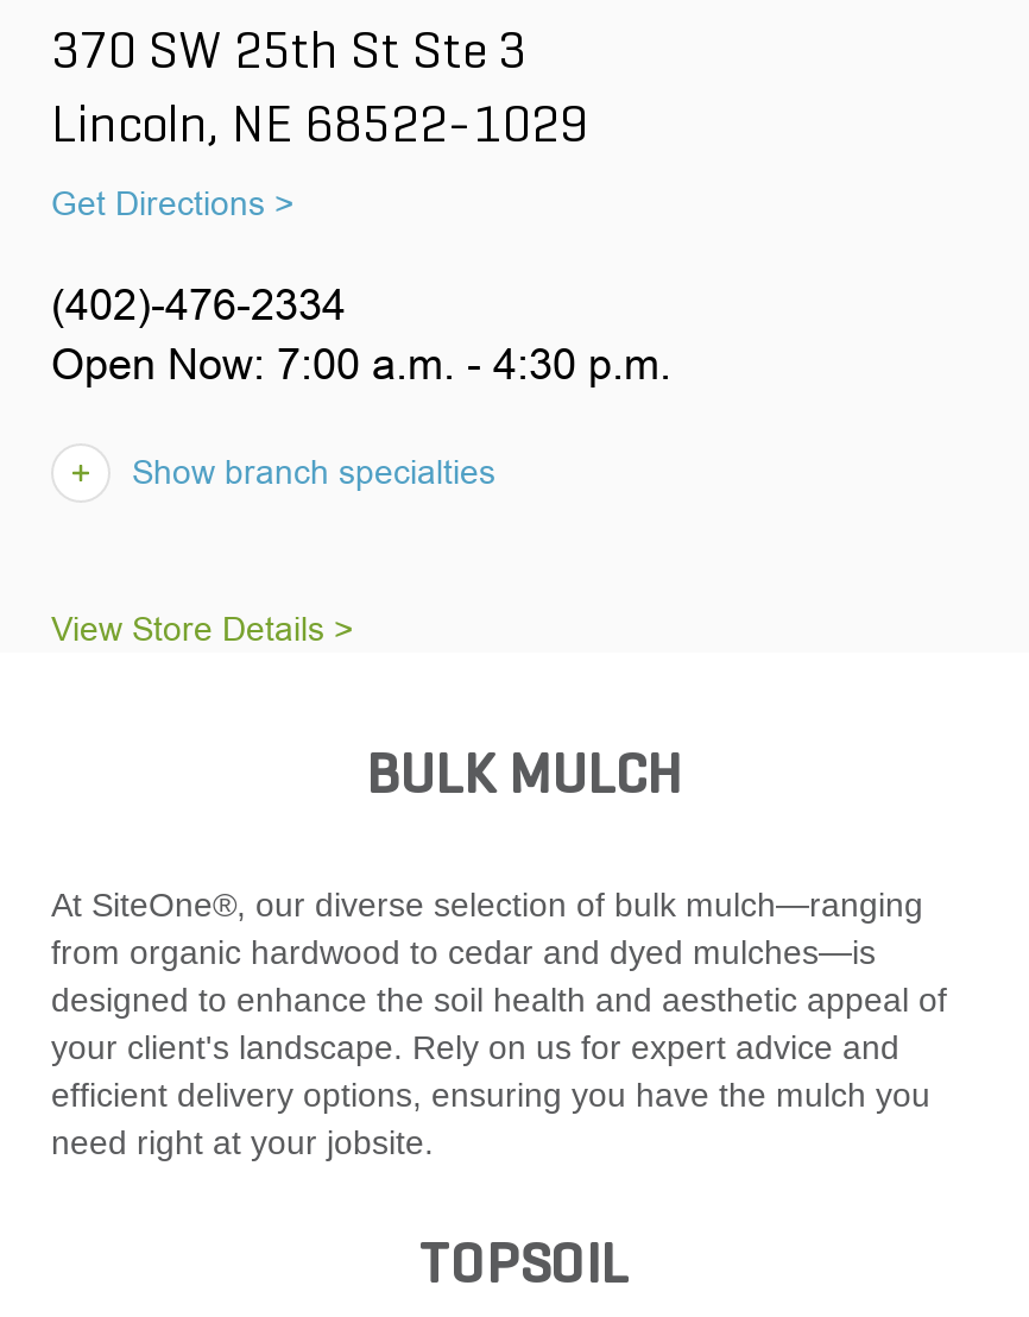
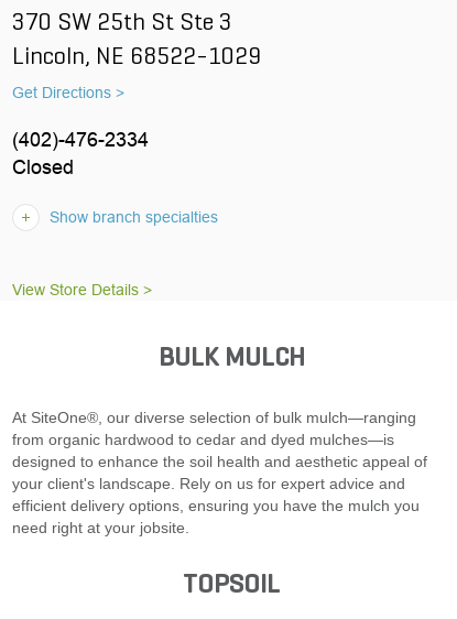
- Open Now: 7:00 a.m. - 4:30 p.m.
+ Closed
